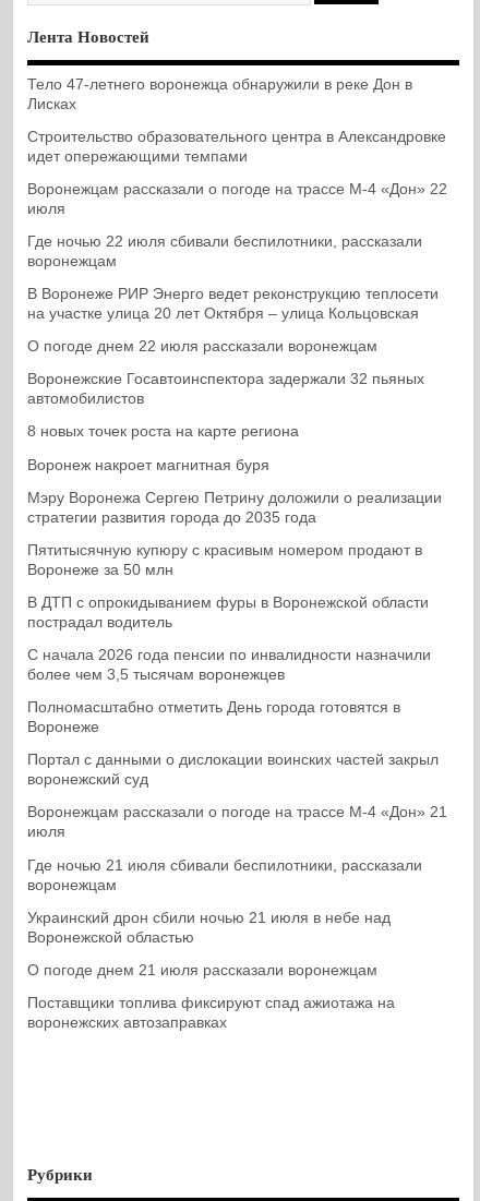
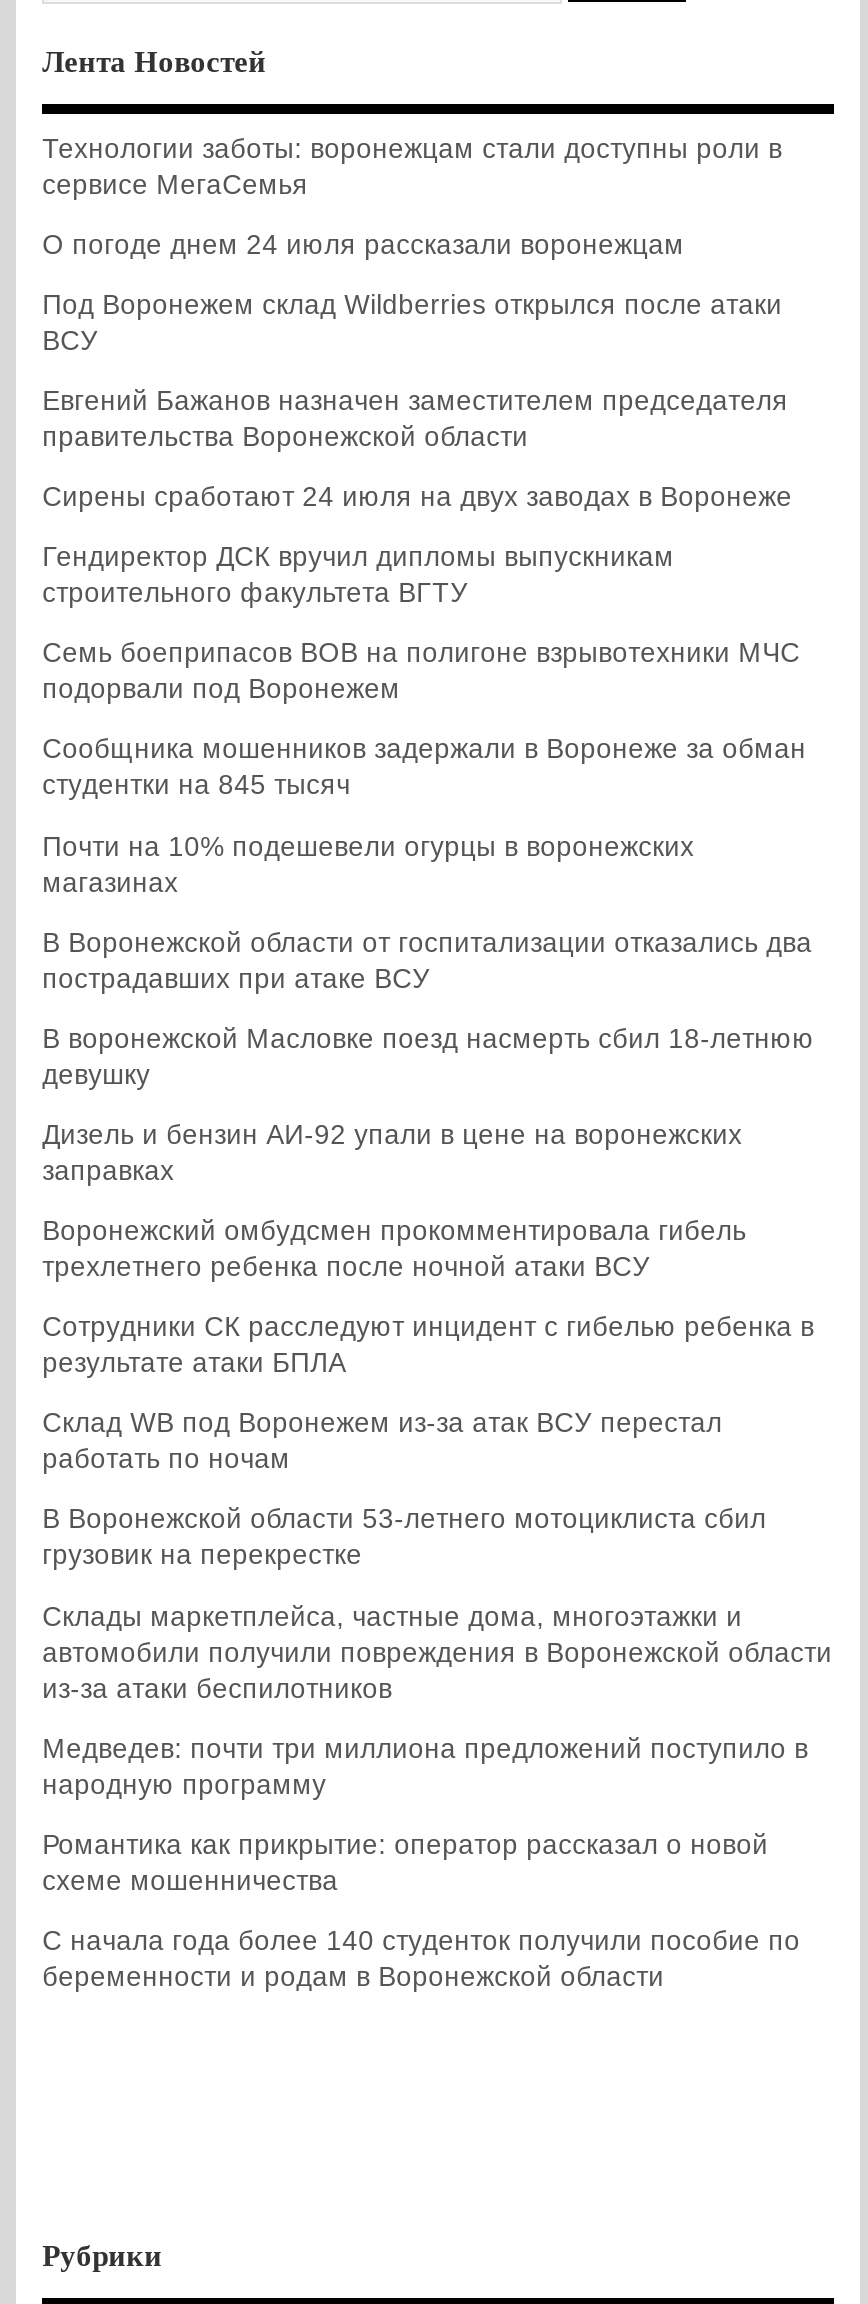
- Тело 47-летнего воронежца обнаружили в реке Дон в
- Лисках
+ Технологии заботы: воронежцам стали доступны роли в
+ сервисе МегаСемья

- Строительство образовательного центра в Александровке
- идет опережающими темпами
+ О погоде днем 24 июля рассказали воронежцам

- Воронежцам рассказали о погоде на трассе М-4 «Дон» 22
- июля
+ Под Воронежем склад Wildberries открылся после атаки
+ ВСУ

- Где ночью 22 июля сбивали беспилотники, рассказали
- воронежцам
+ Евгений Бажанов назначен заместителем председателя
+ правительства Воронежской области

- В Воронеже РИР Энерго ведет реконструкцию теплосети
- на участке улица 20 лет Октября – улица Кольцовская
+ Сирены сработают 24 июля на двух заводах в Воронеже

- О погоде днем 22 июля рассказали воронежцам
+ Гендиректор ДСК вручил дипломы выпускникам
+ строительного факультета ВГТУ

- Воронежские Госавтоинспектора задержали 32 пьяных
- автомобилистов
+ Семь боеприпасов ВОВ на полигоне взрывотехники МЧС
+ подорвали под Воронежем

- 8 новых точек роста на карте региона
+ Сообщника мошенников задержали в Воронеже за обман
+ студентки на 845 тысяч

- Воронеж накроет магнитная буря
+ Почти на 10% подешевели огурцы в воронежских
+ магазинах

- Мэру Воронежа Сергею Петрину доложили о реализации
- стратегии развития города до 2035 года
+ В Воронежской области от госпитализации отказались два
+ пострадавших при атаке ВСУ

- Пятитысячную купюру с красивым номером продают в
- Воронеже за 50 млн
+ В воронежской Масловке поезд насмерть сбил 18-летнюю
+ девушку

- В ДТП с опрокидыванием фуры в Воронежской области
- пострадал водитель
+ Дизель и бензин АИ-92 упали в цене на воронежских
+ заправках

- С начала 2026 года пенсии по инвалидности назначили
- более чем 3,5 тысячам воронежцев
+ Воронежский омбудсмен прокомментировала гибель
+ трехлетнего ребенка после ночной атаки ВСУ

- Полномасштабно отметить День города готовятся в
- Воронеже
+ Сотрудники СК расследуют инцидент с гибелью ребенка в
+ результате атаки БПЛА

- Портал с данными о дислокации воинских частей закрыл
- воронежский суд
+ Склад WB под Воронежем из-за атак ВСУ перестал
+ работать по ночам

- Воронежцам рассказали о погоде на трассе М-4 «Дон» 21
- июля
+ В Воронежской области 53-летнего мотоциклиста сбил
+ грузовик на перекрестке

- Где ночью 21 июля сбивали беспилотники, рассказали
- воронежцам
+ Склады маркетплейса, частные дома, многоэтажки и
+ автомобили получили повреждения в Воронежской области
+ из-за атаки беспилотников

- Украинский дрон сбили ночью 21 июля в небе над
- Воронежской областью
+ Медведев: почти три миллиона предложений поступило в
+ народную программу

- О погоде днем 21 июля рассказали воронежцам
+ Романтика как прикрытие: оператор рассказал о новой
+ схеме мошенничества

- Поставщики топлива фиксируют спад ажиотажа на
- воронежских автозаправках
+ С начала года более 140 студенток получили пособие по
+ беременности и родам в Воронежской области
